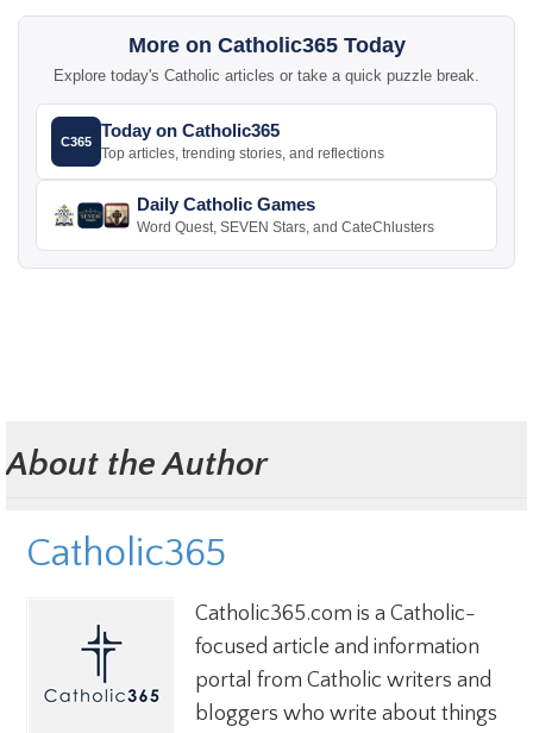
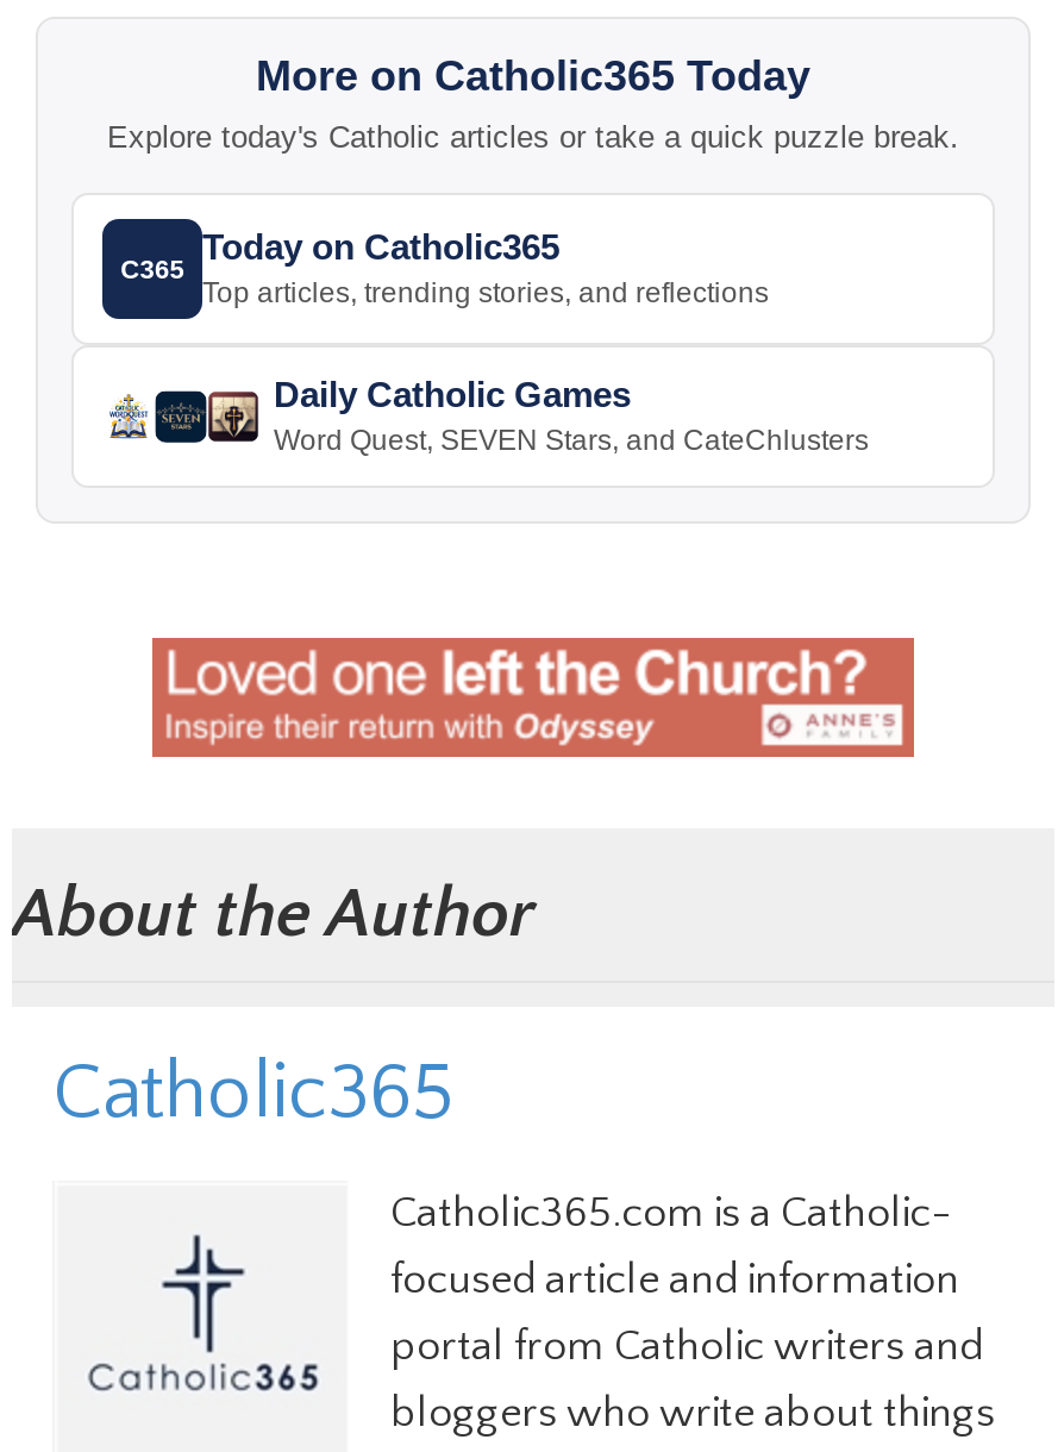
+ [image]
